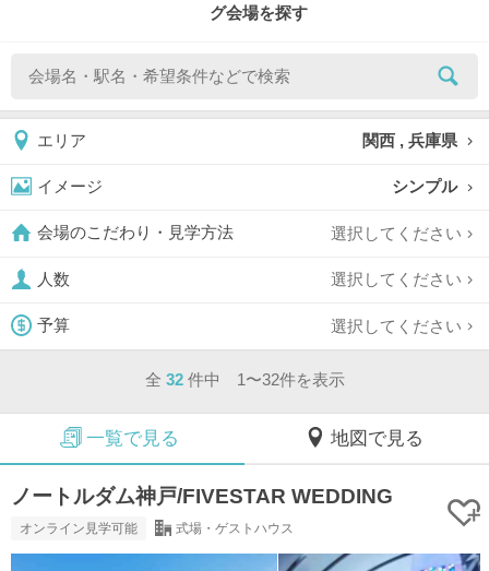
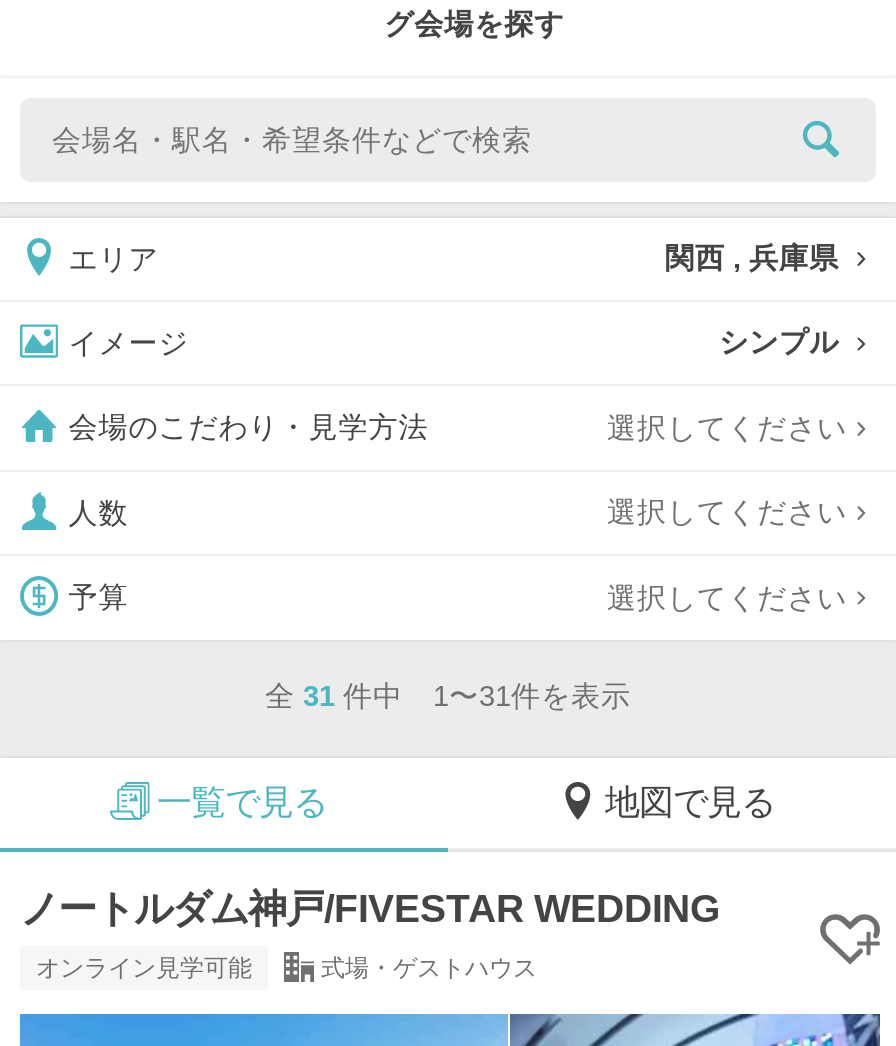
- 全 32 件中 1〜32件を表示
+ 全 31 件中 1〜31件を表示
